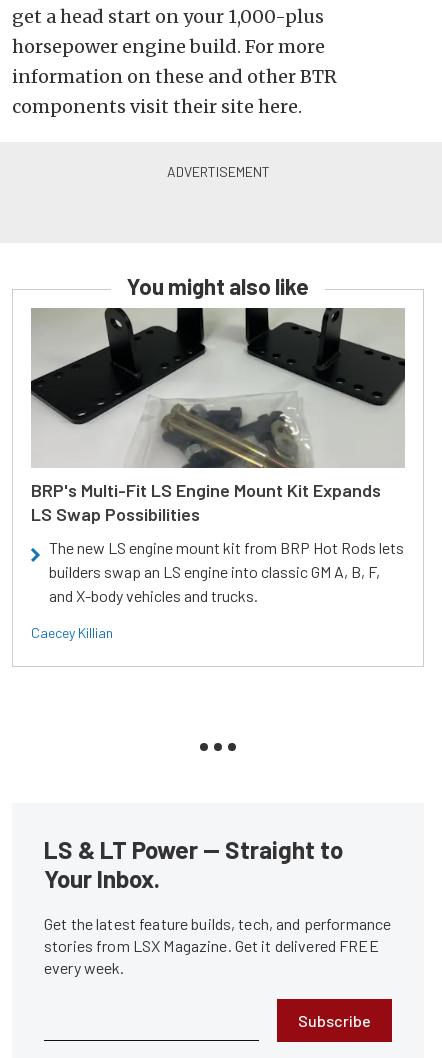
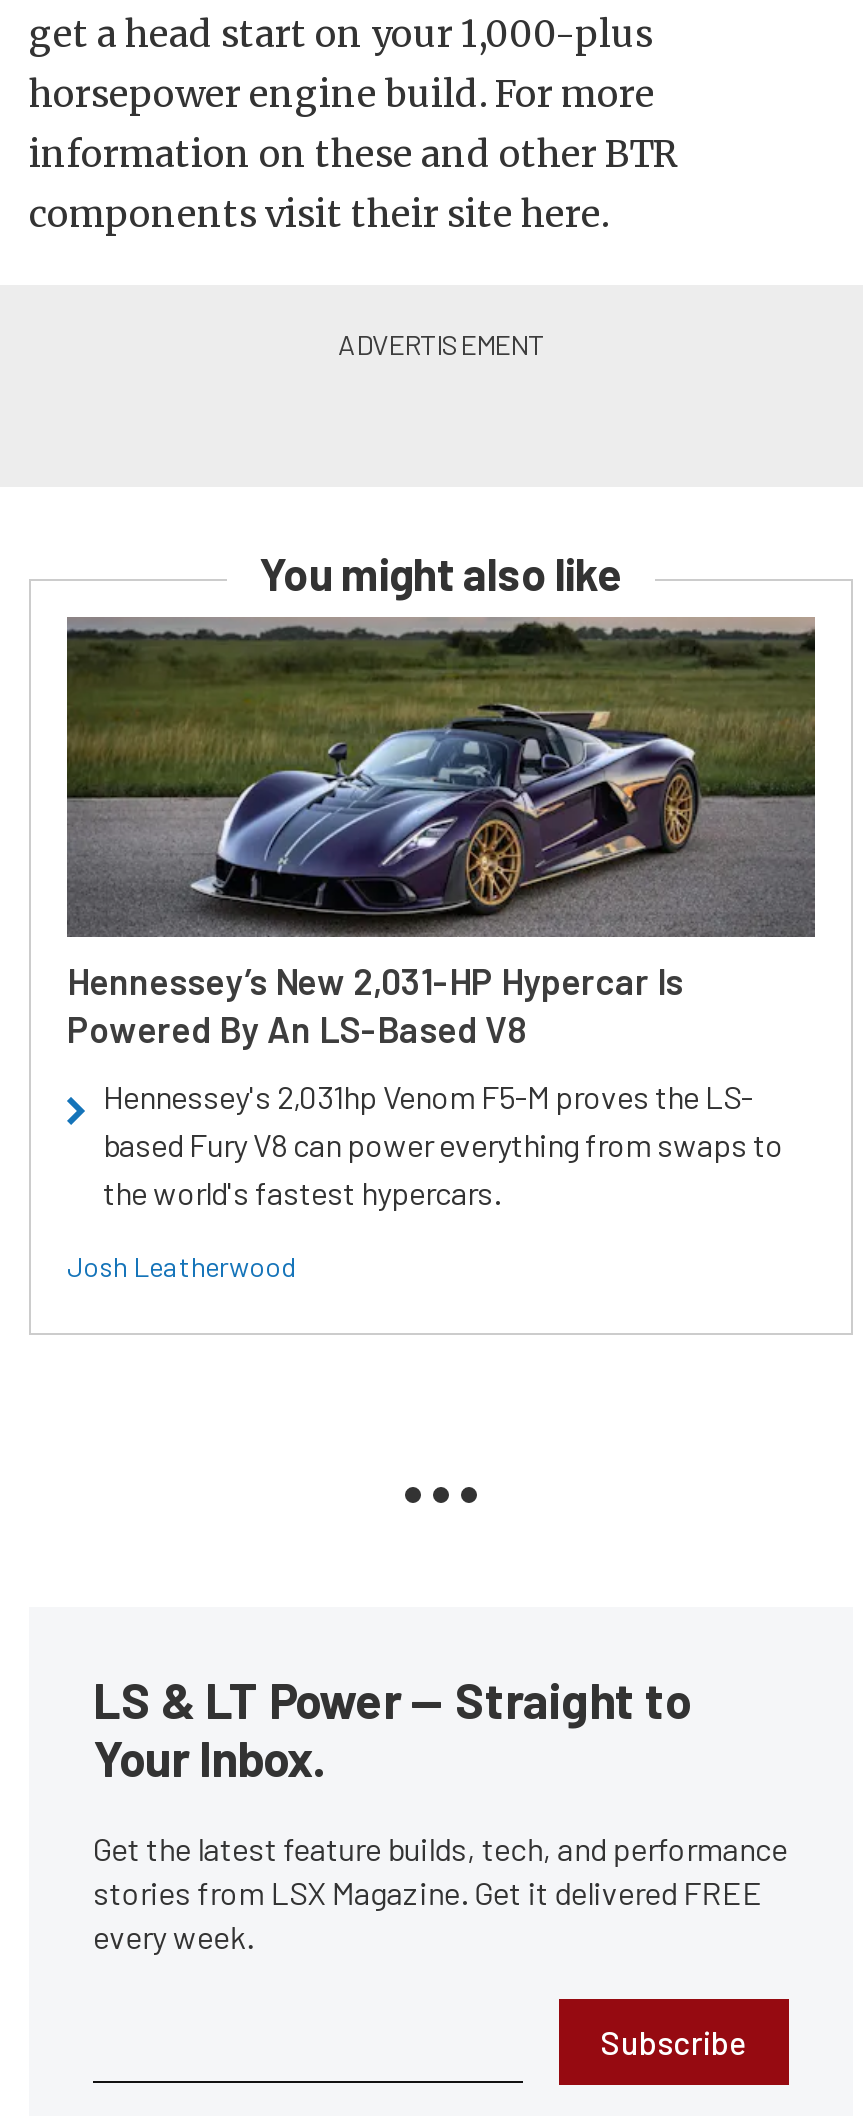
- [image]
- BRP's Multi-Fit LS Engine Mount Kit Expands
- LS Swap Possibilities
+ [image]
+ Hennessey’s New 2,031-HP Hypercar Is
+ Powered By An LS-Based V8

- The new LS engine mount kit from BRP Hot Rods lets
- builders swap an LS engine into classic GM A, B, F,
- and X-body vehicles and trucks.
+ Hennessey's 2,031hp Venom F5-M proves the LS-
+ based Fury V8 can power everything from swaps to
+ the world's fastest hypercars.

- Caecey Killian
+ Josh Leatherwood
